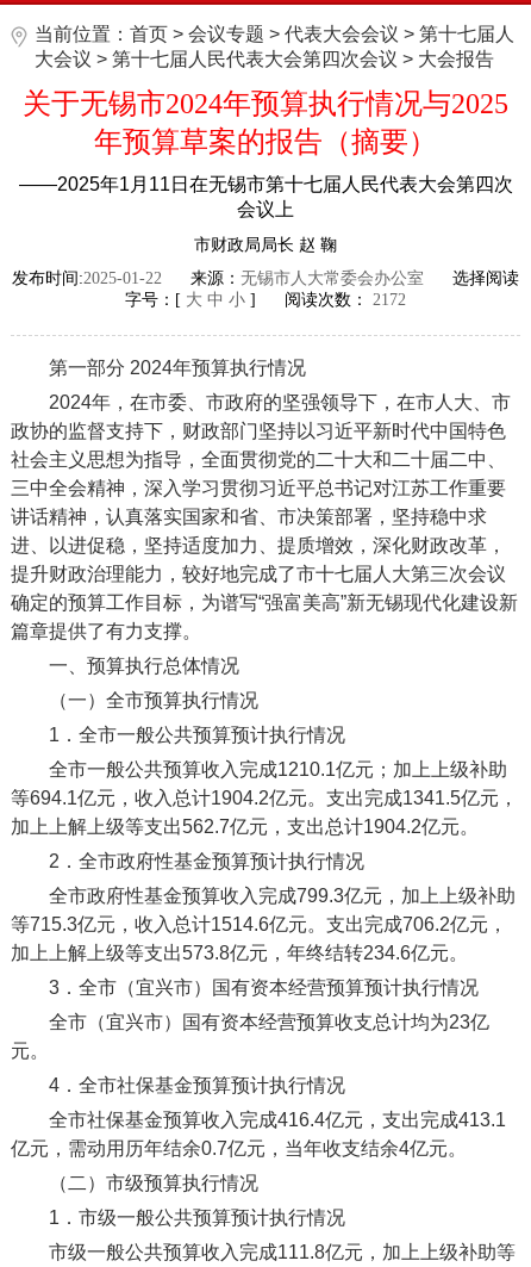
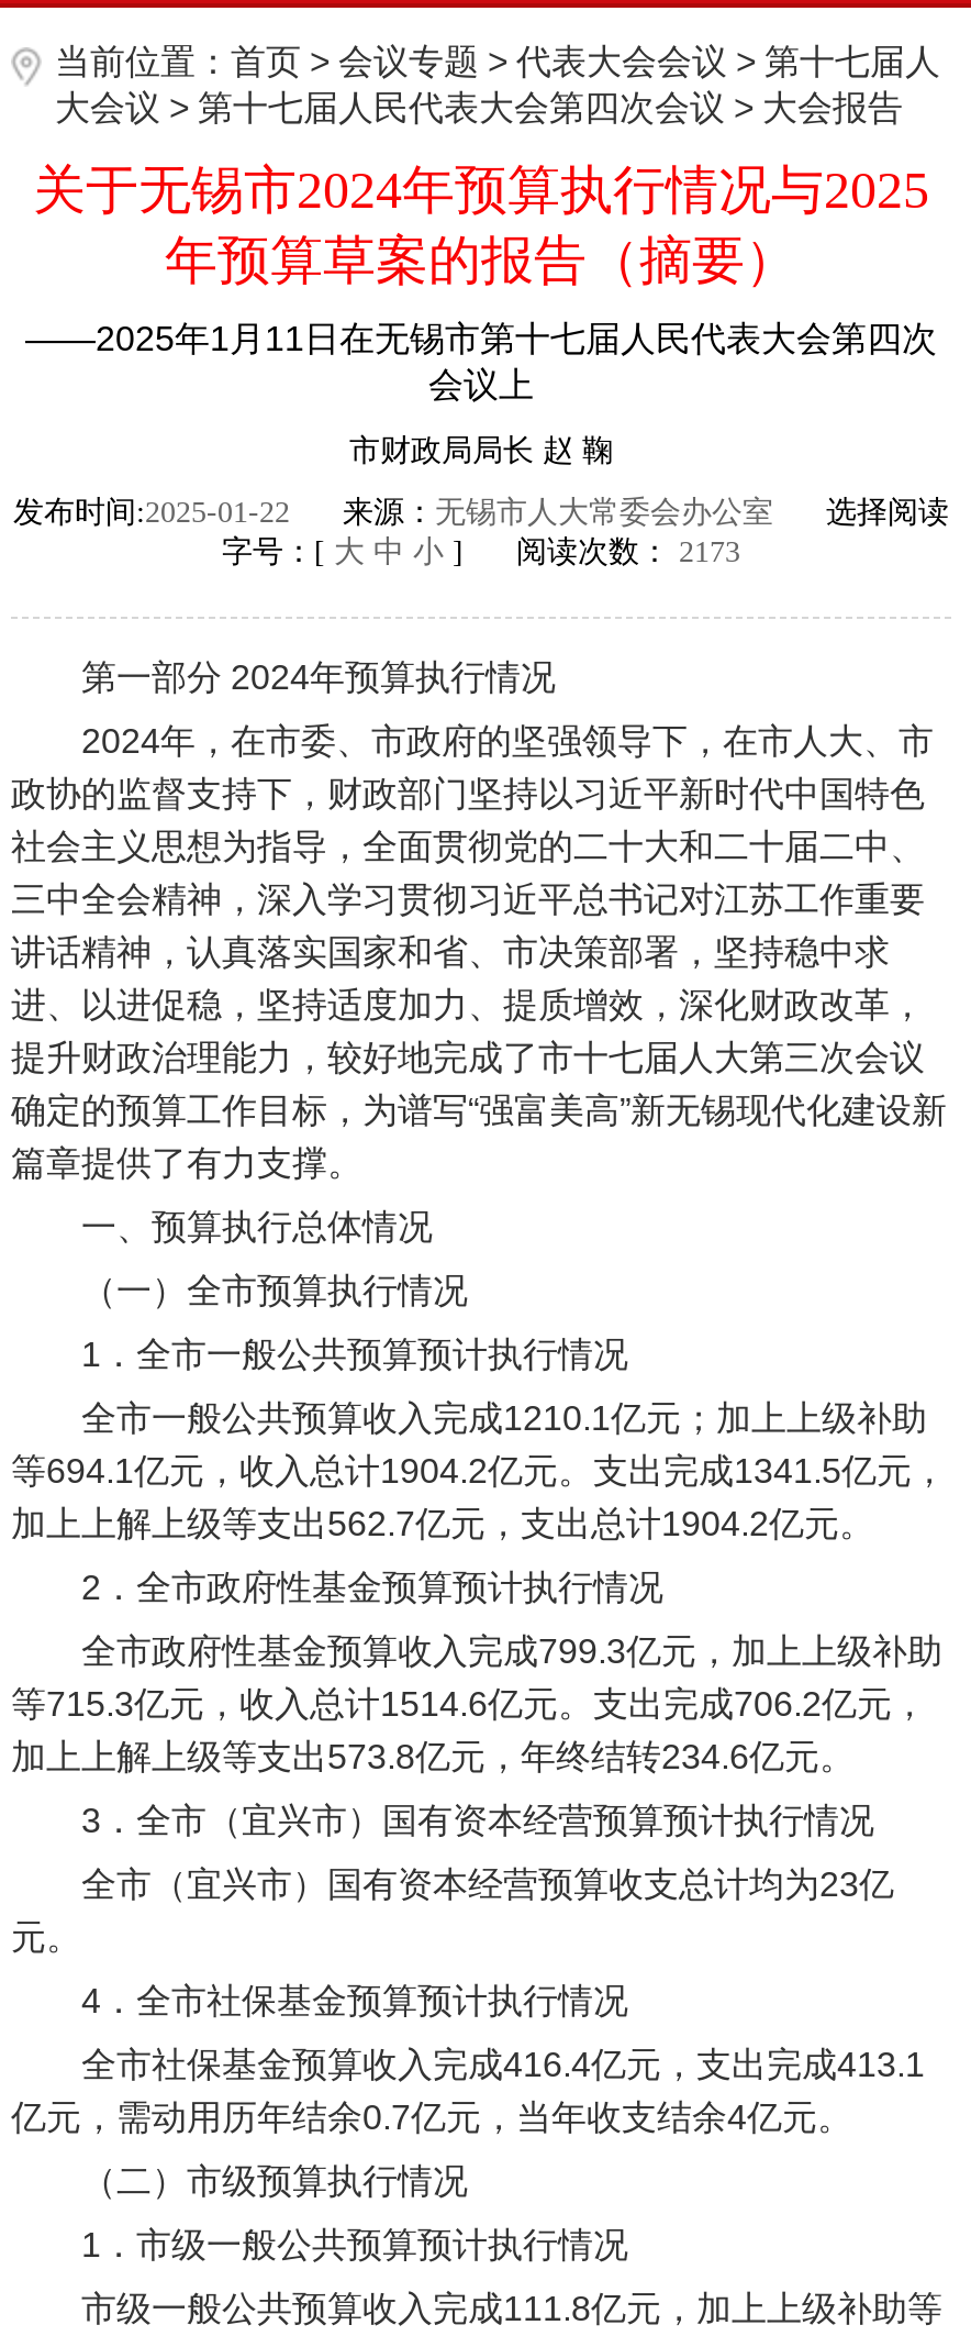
- 字号：[大 中 小] 阅读次数：2172
+ 字号：[大 中 小] 阅读次数：2173
